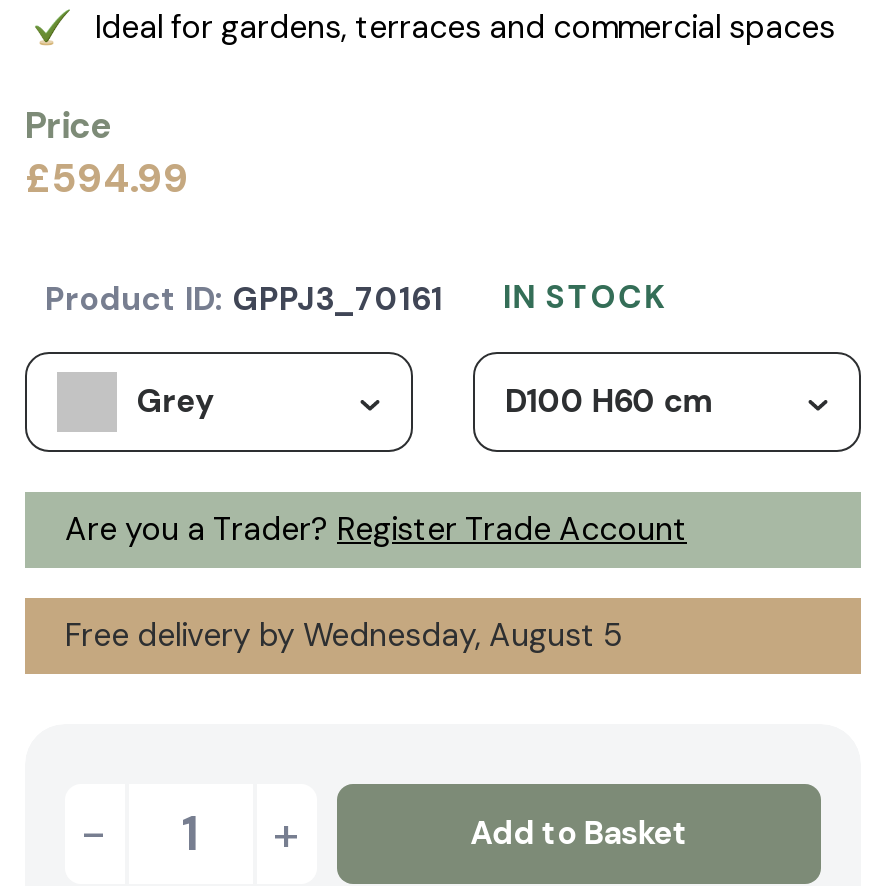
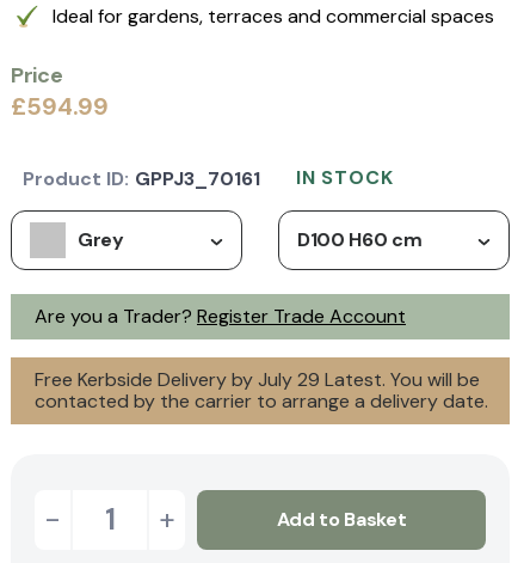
- Free delivery by Wednesday, August 5
+ Free Kerbside Delivery by July 29 Latest. You will be
+ contacted by the carrier to arrange a delivery date.
